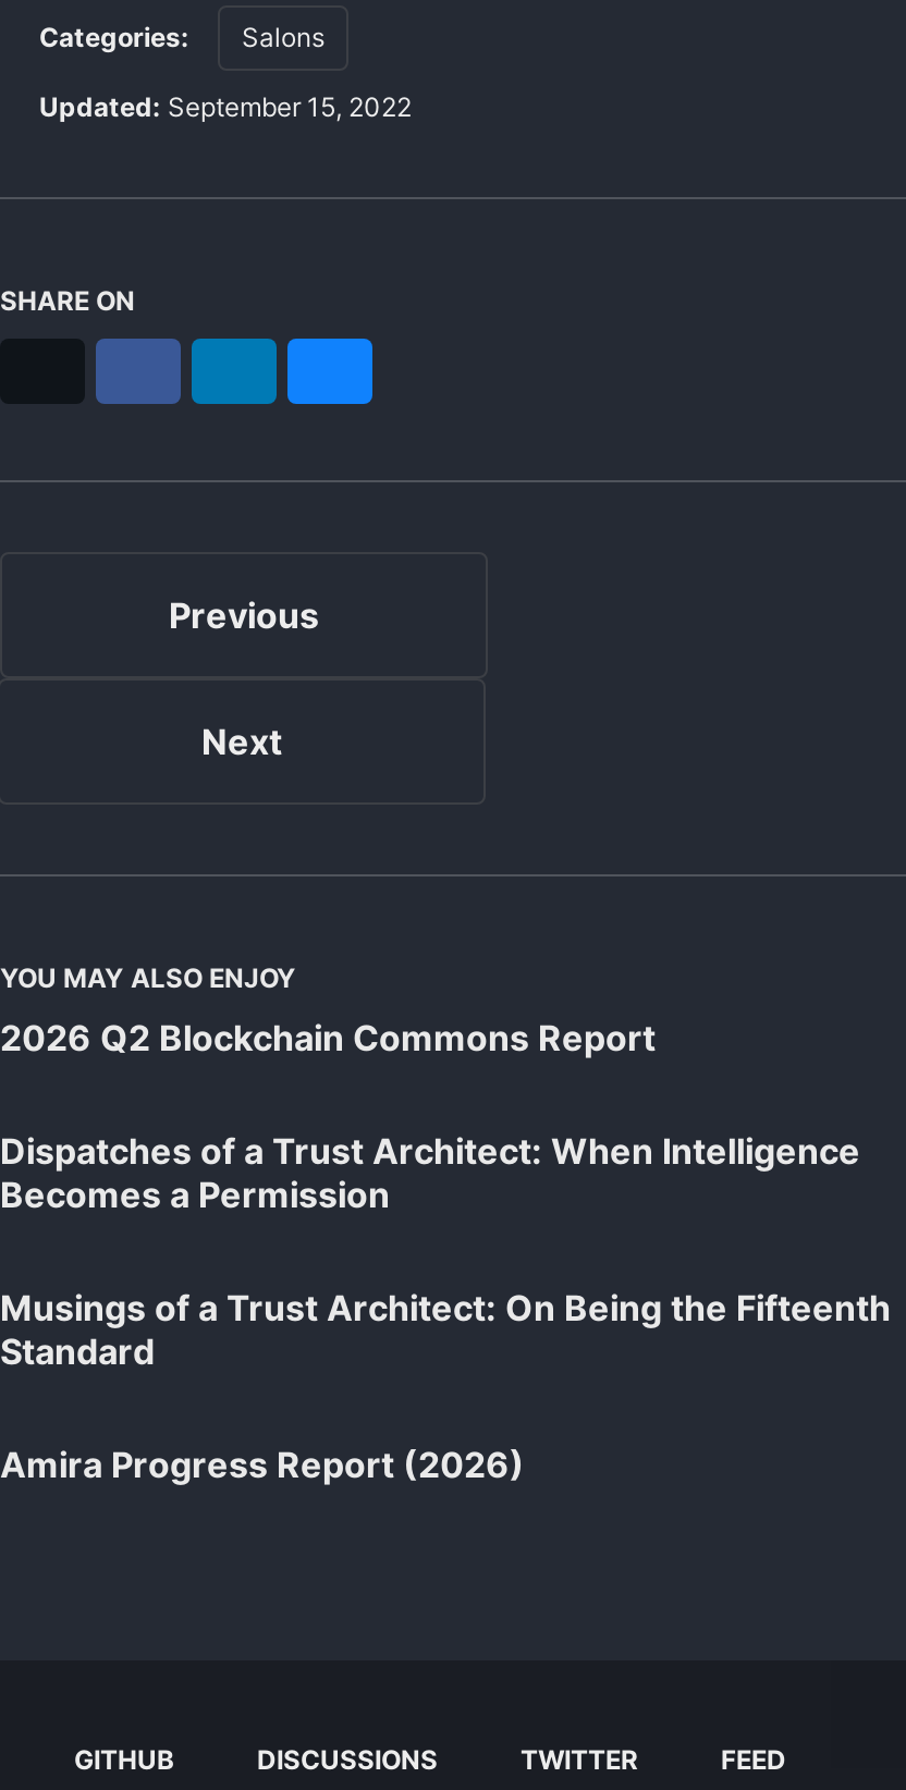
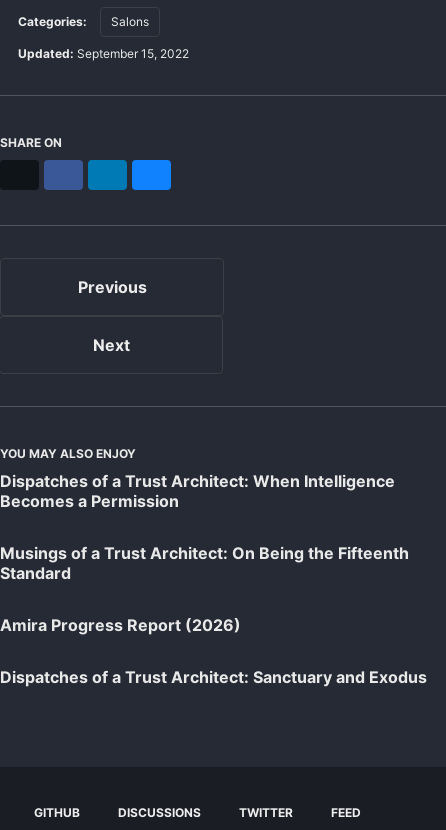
- 2026 Q2 Blockchain Commons Report

moved up: Dispatches of a Trust Architect: When Intelligence | Becomes a Permission | Musings of a Trust Architect: On Being the Fifteenth | Standard | Amira Progress Report (2026)

+ Dispatches of a Trust Architect: Sanctuary and Exodus
